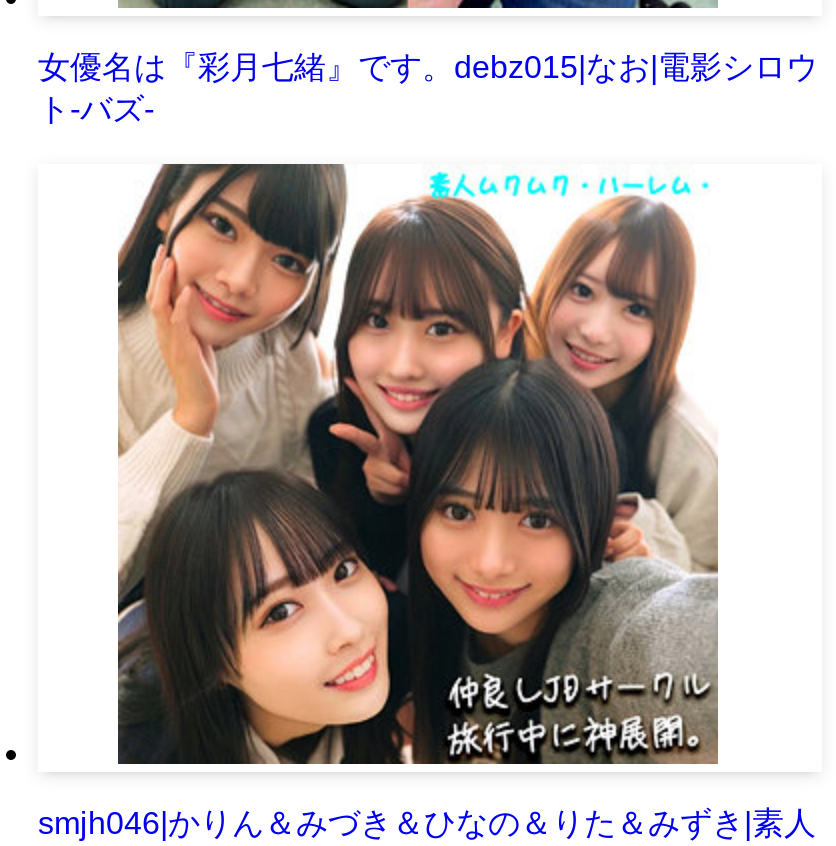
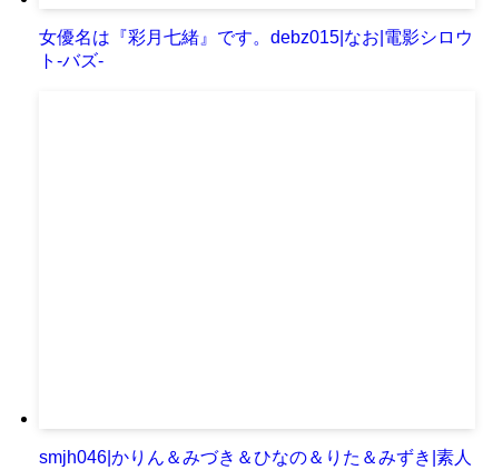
- [image]
